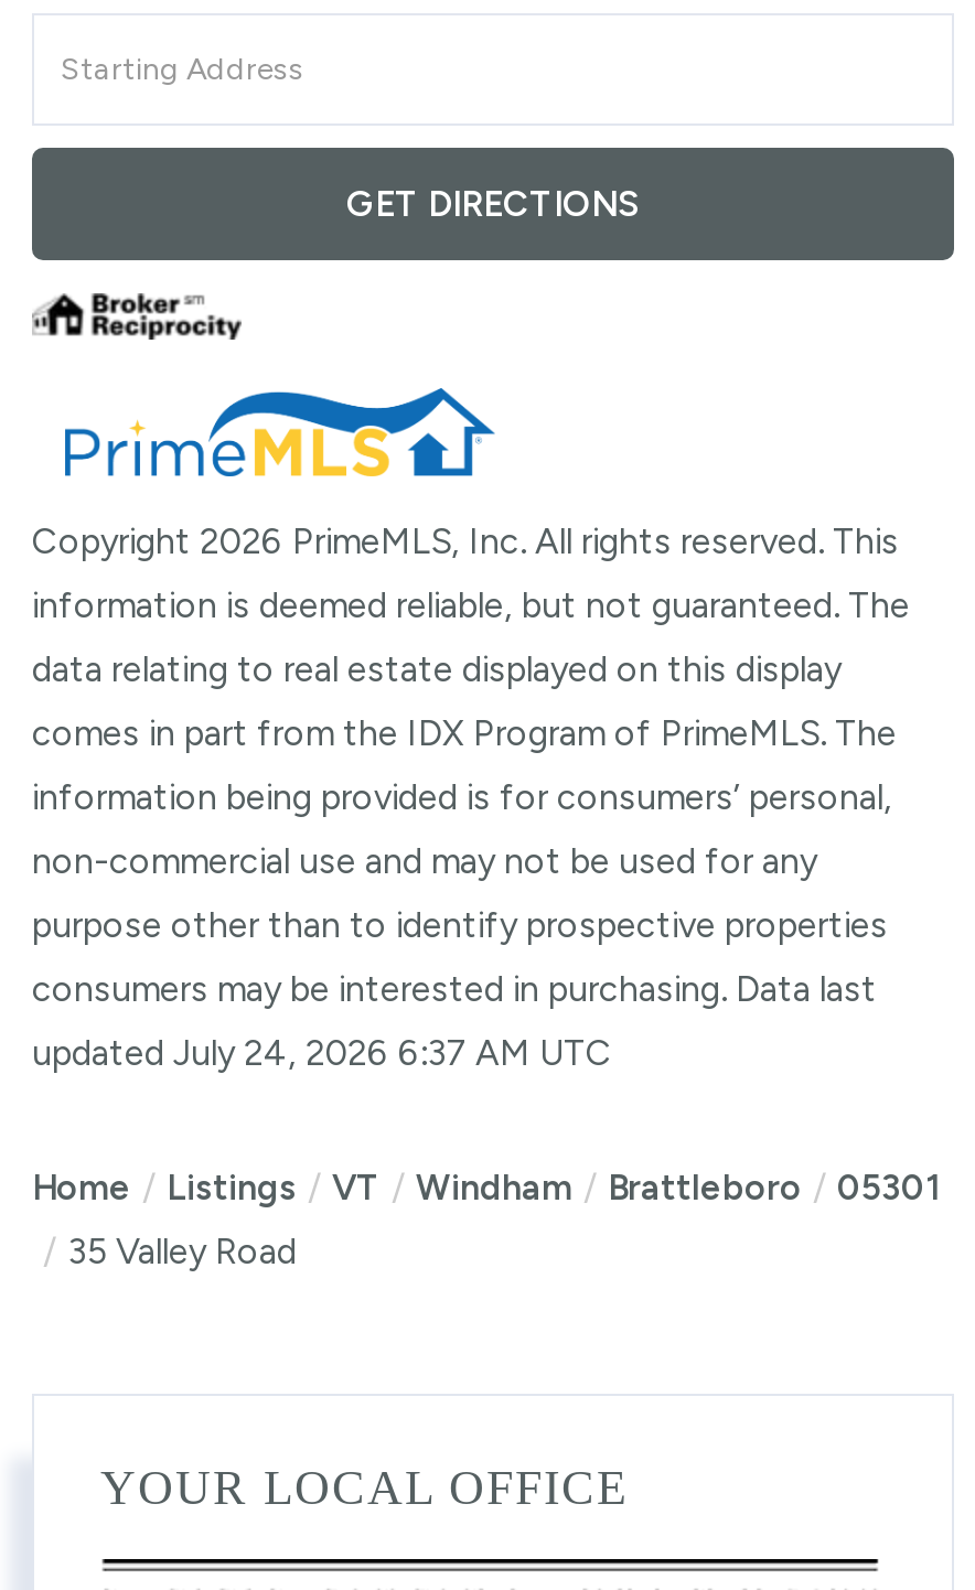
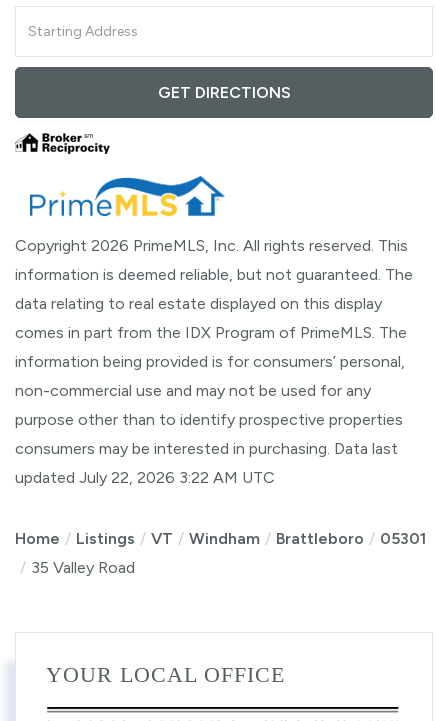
- updated July 24, 2026 6:37 AM UTC
+ updated July 22, 2026 3:22 AM UTC
